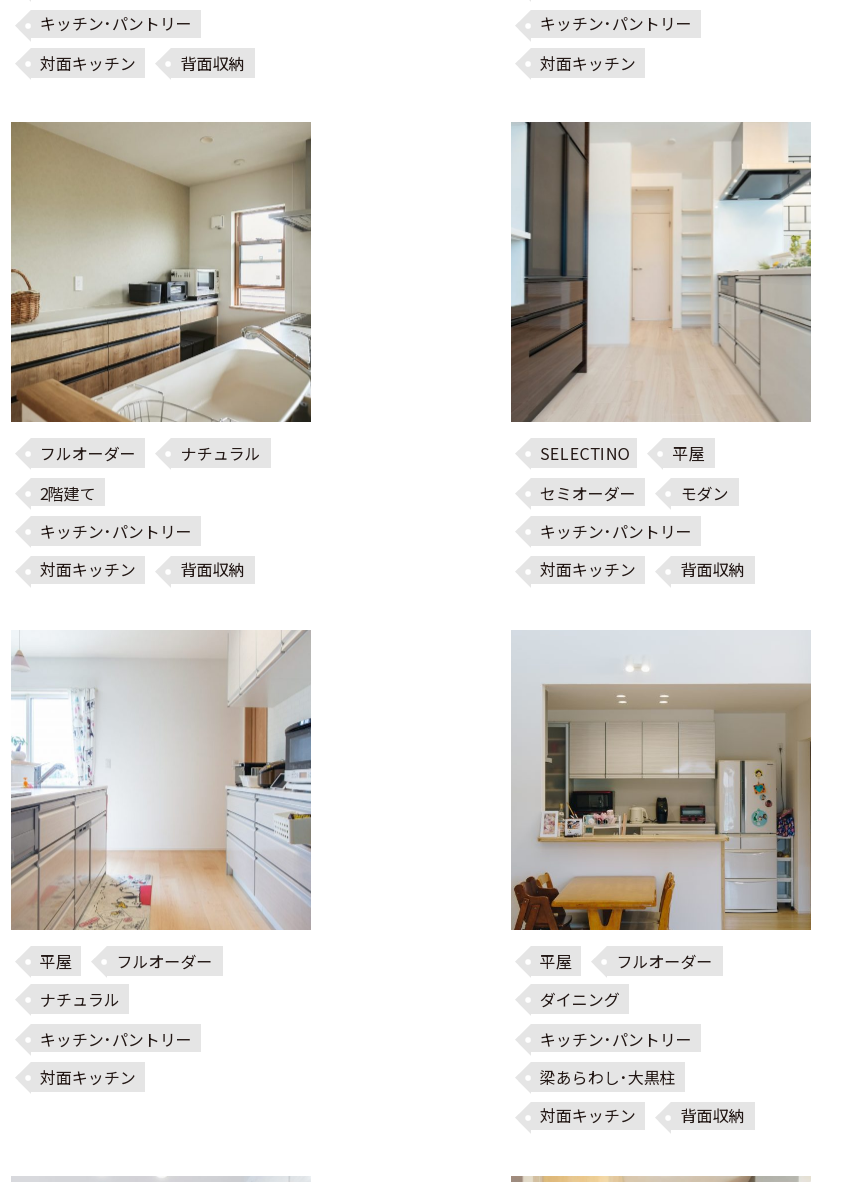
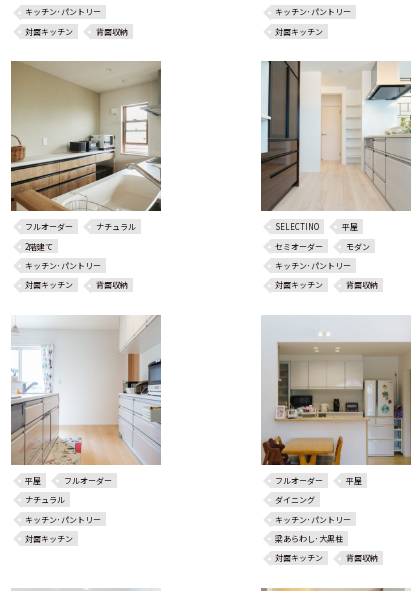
- 平屋

+ 平屋
